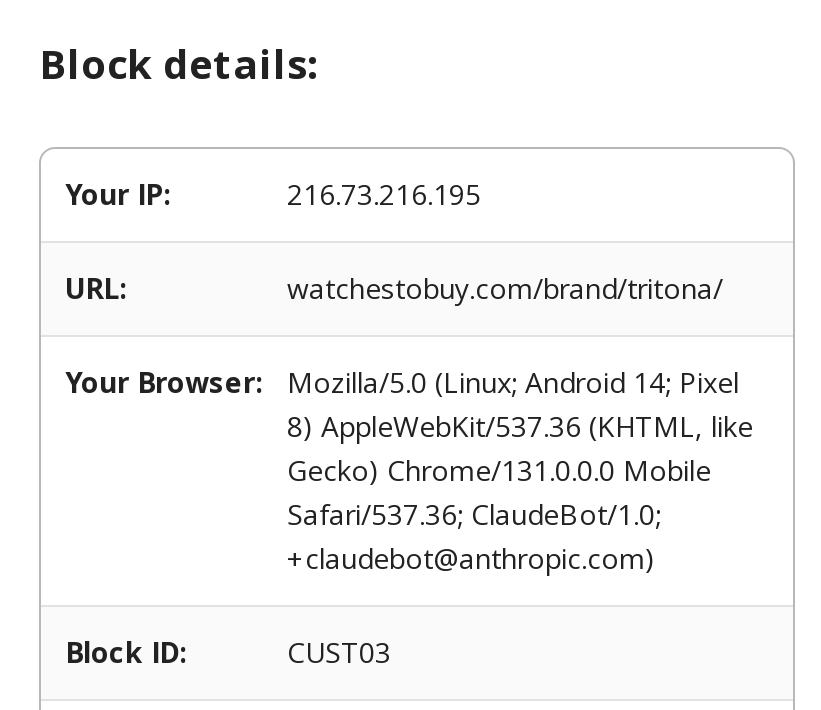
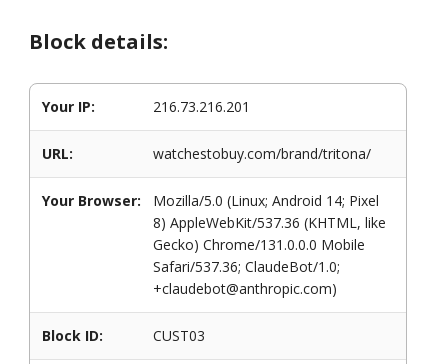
- 216.73.216.195
+ 216.73.216.201
